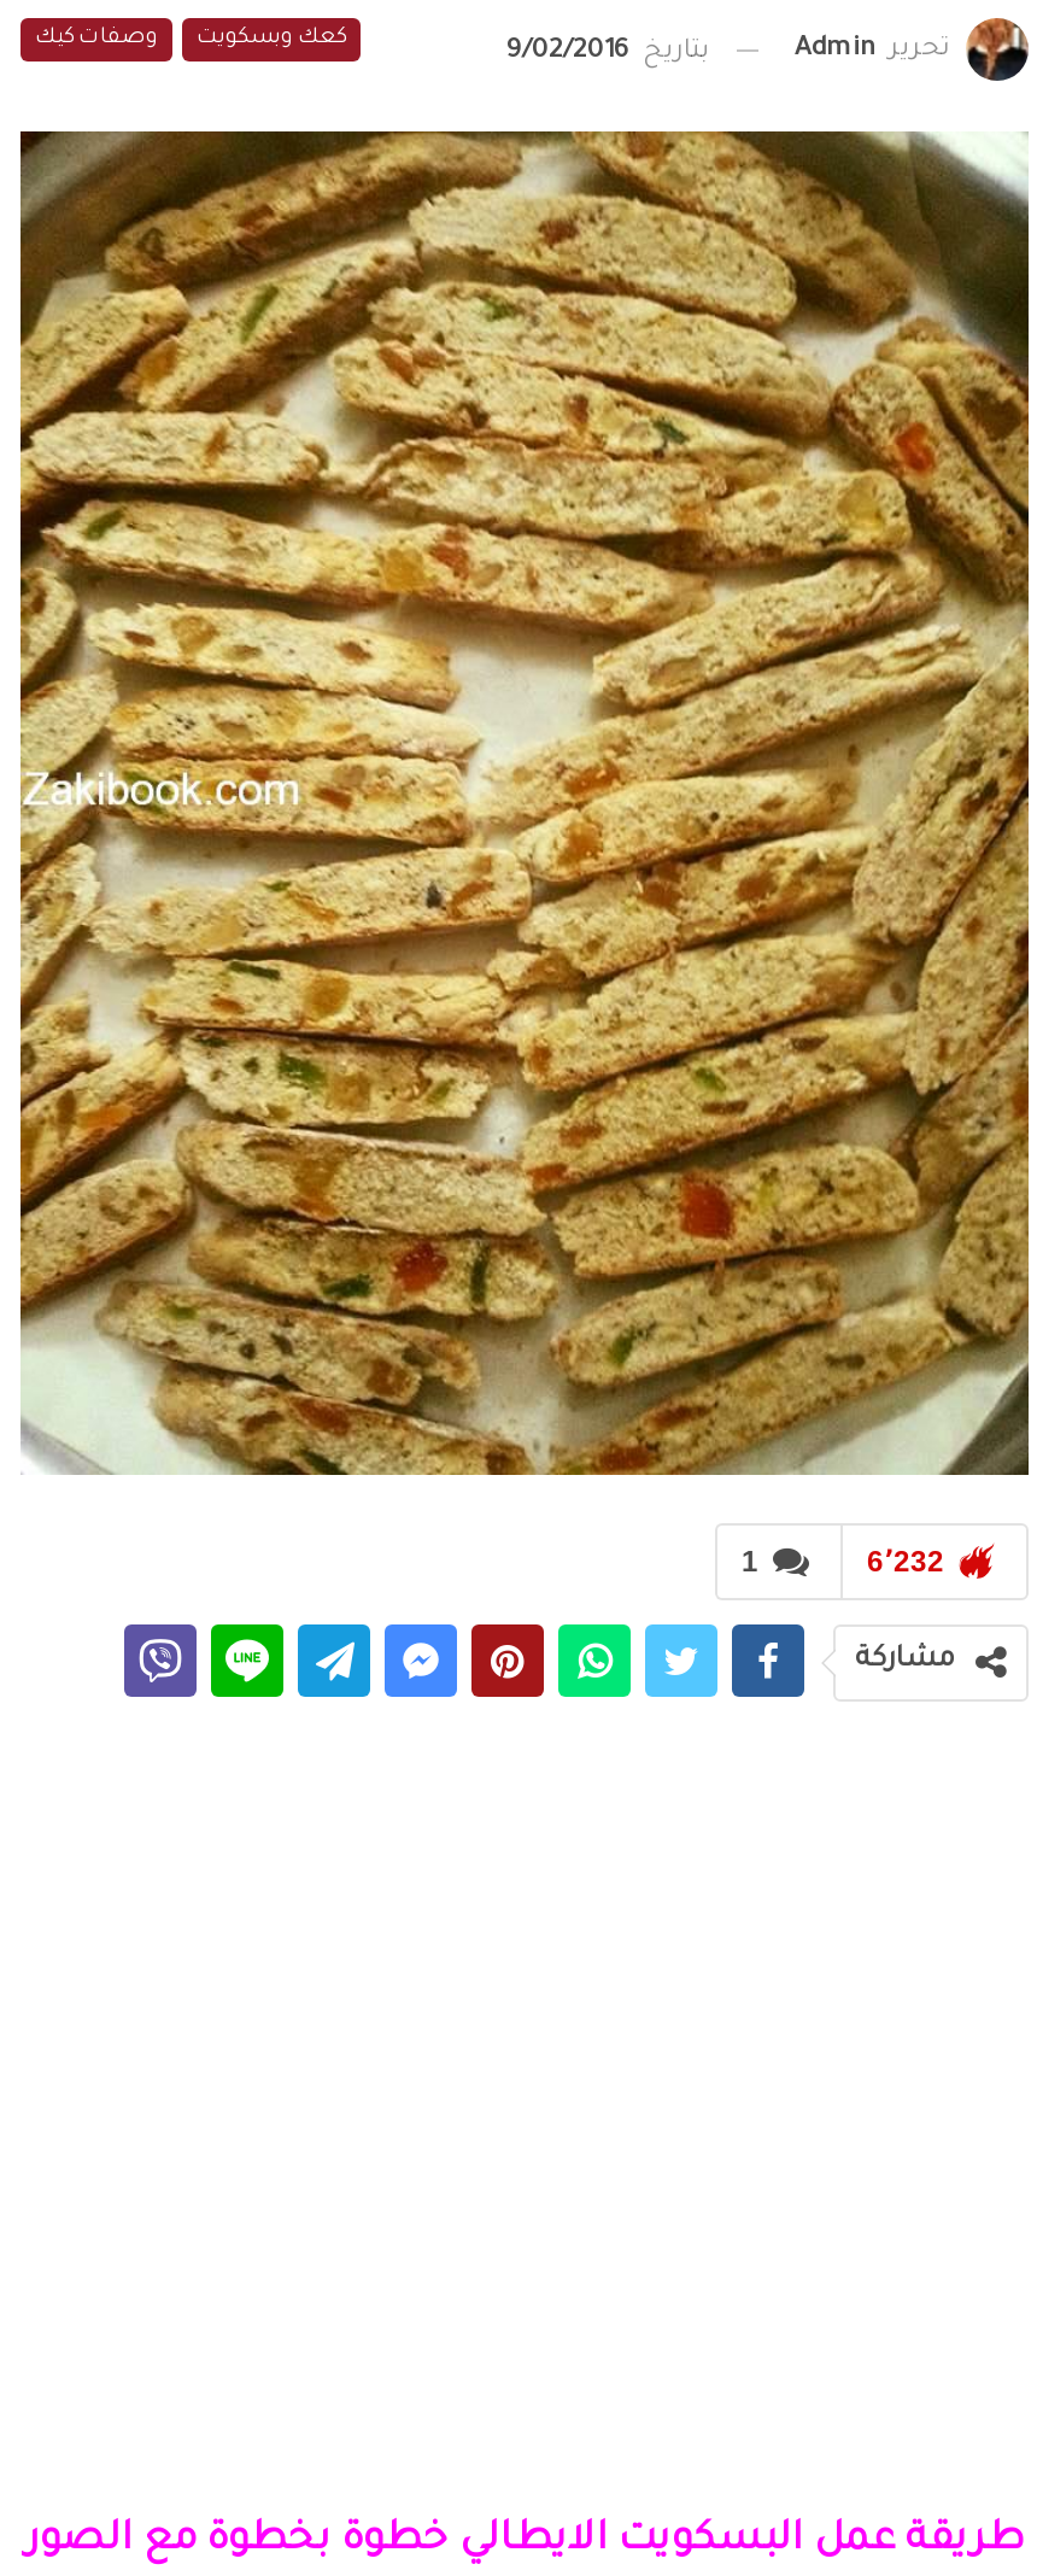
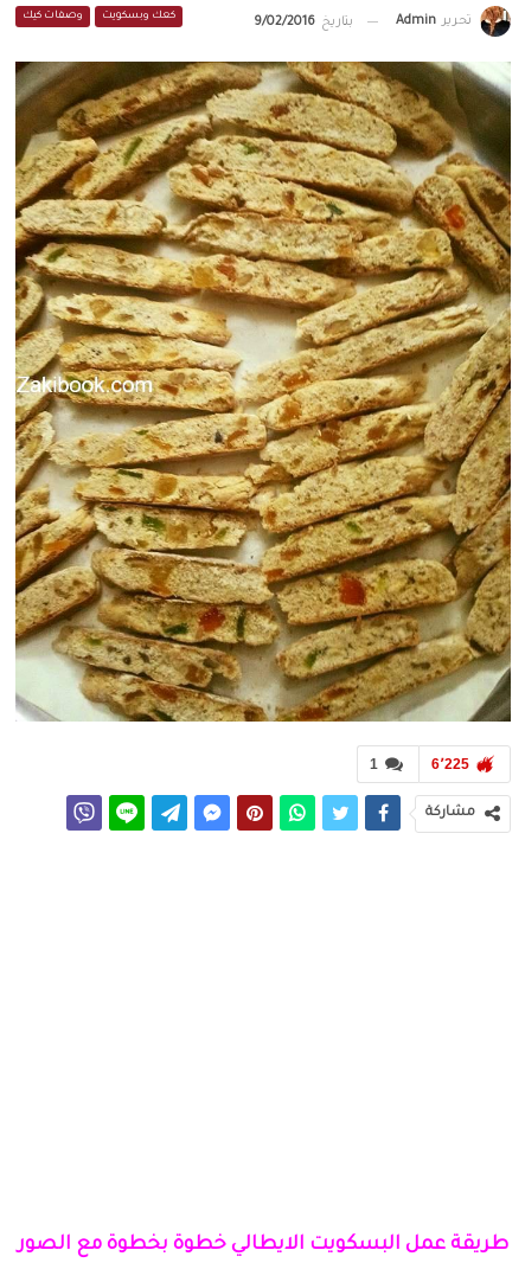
- 6٬232
+ 6٬225
